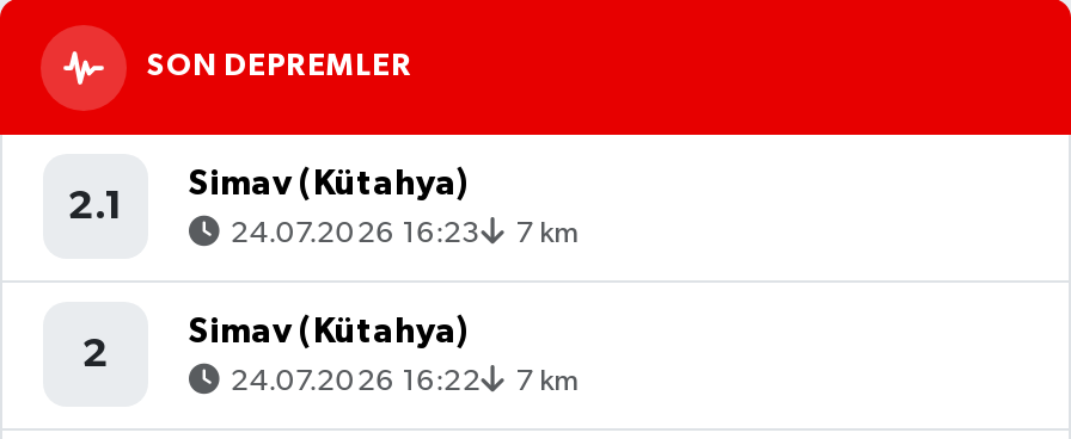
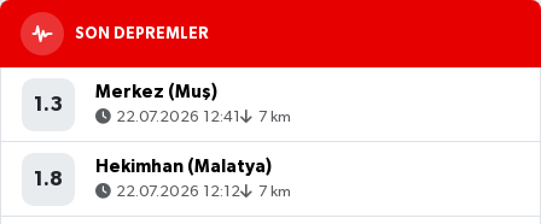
- Simav (Kütahya)
+ Merkez (Muş)

- 2.1
+ 1.3

- 24.07.2026 16:23 7 km
+ 22.07.2026 12:41 7 km

- Simav (Kütahya)
+ Hekimhan (Malatya)

- 2
+ 1.8

- 24.07.2026 16:22 7 km
+ 22.07.2026 12:12 7 km
